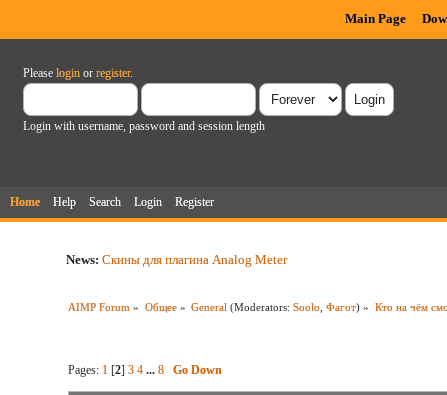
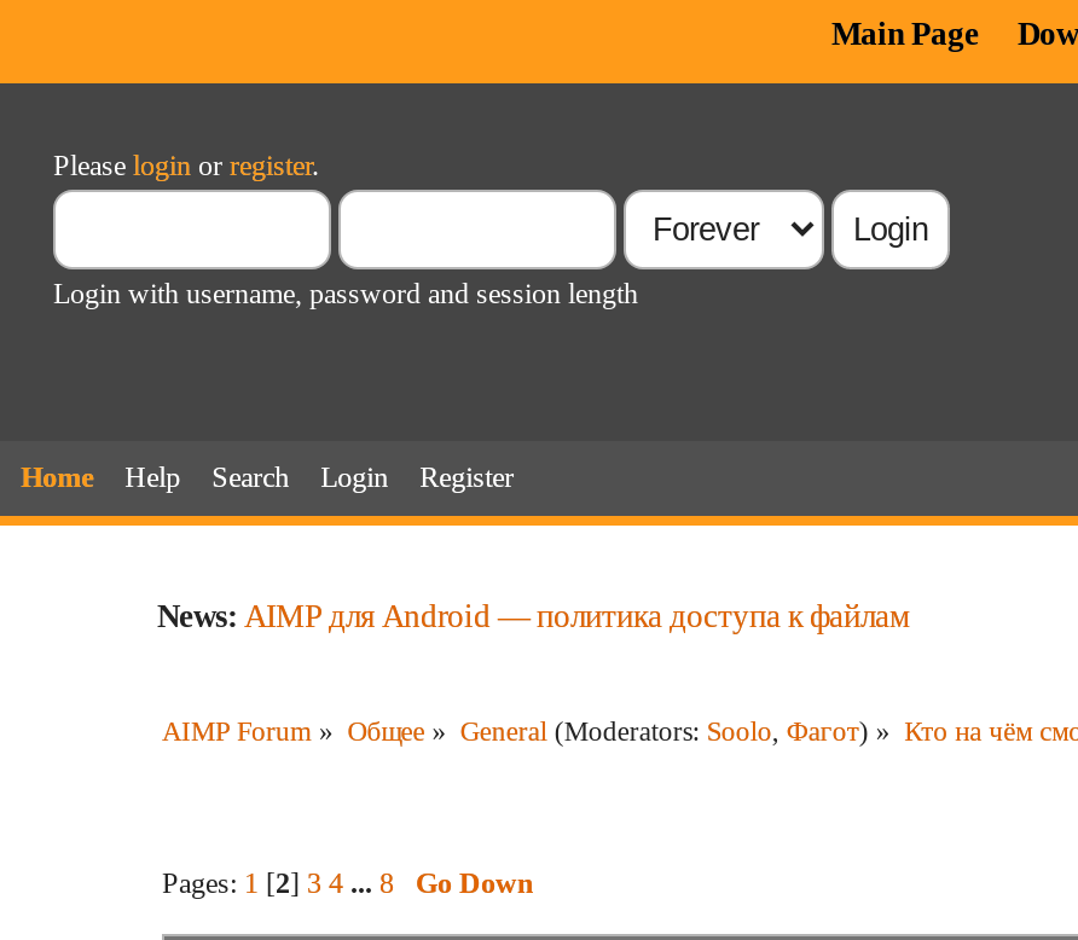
- News: Скины для плагина Analog Meter
+ News: AIMP для Android — политика доступа к файлам
